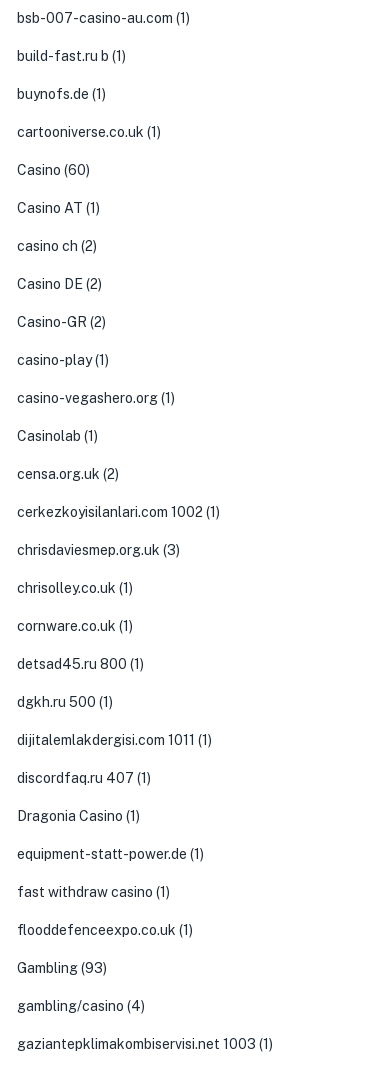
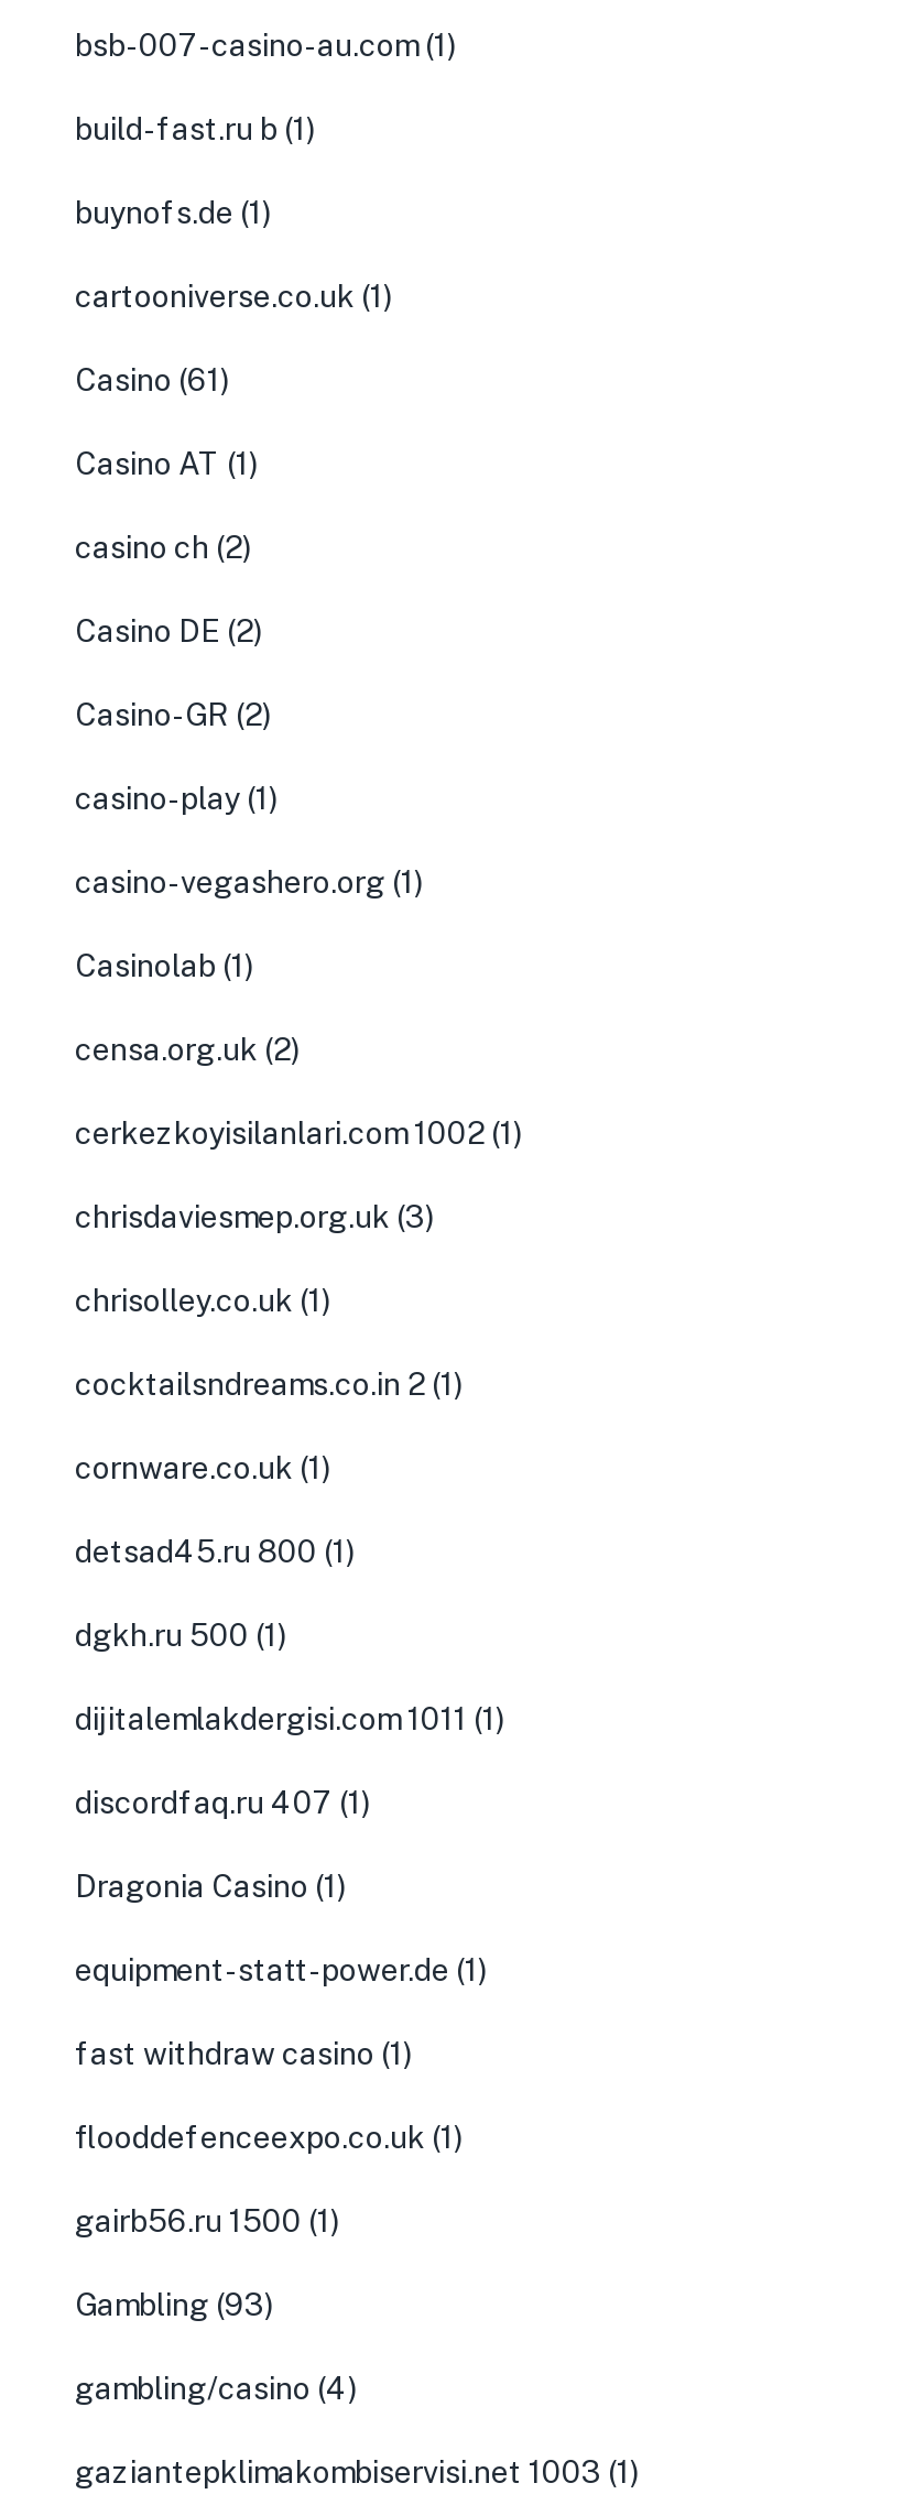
- Casino (60)
+ Casino (61)

+ cocktailsndreams.co.in 2 (1)

+ gairb56.ru 1500 (1)
